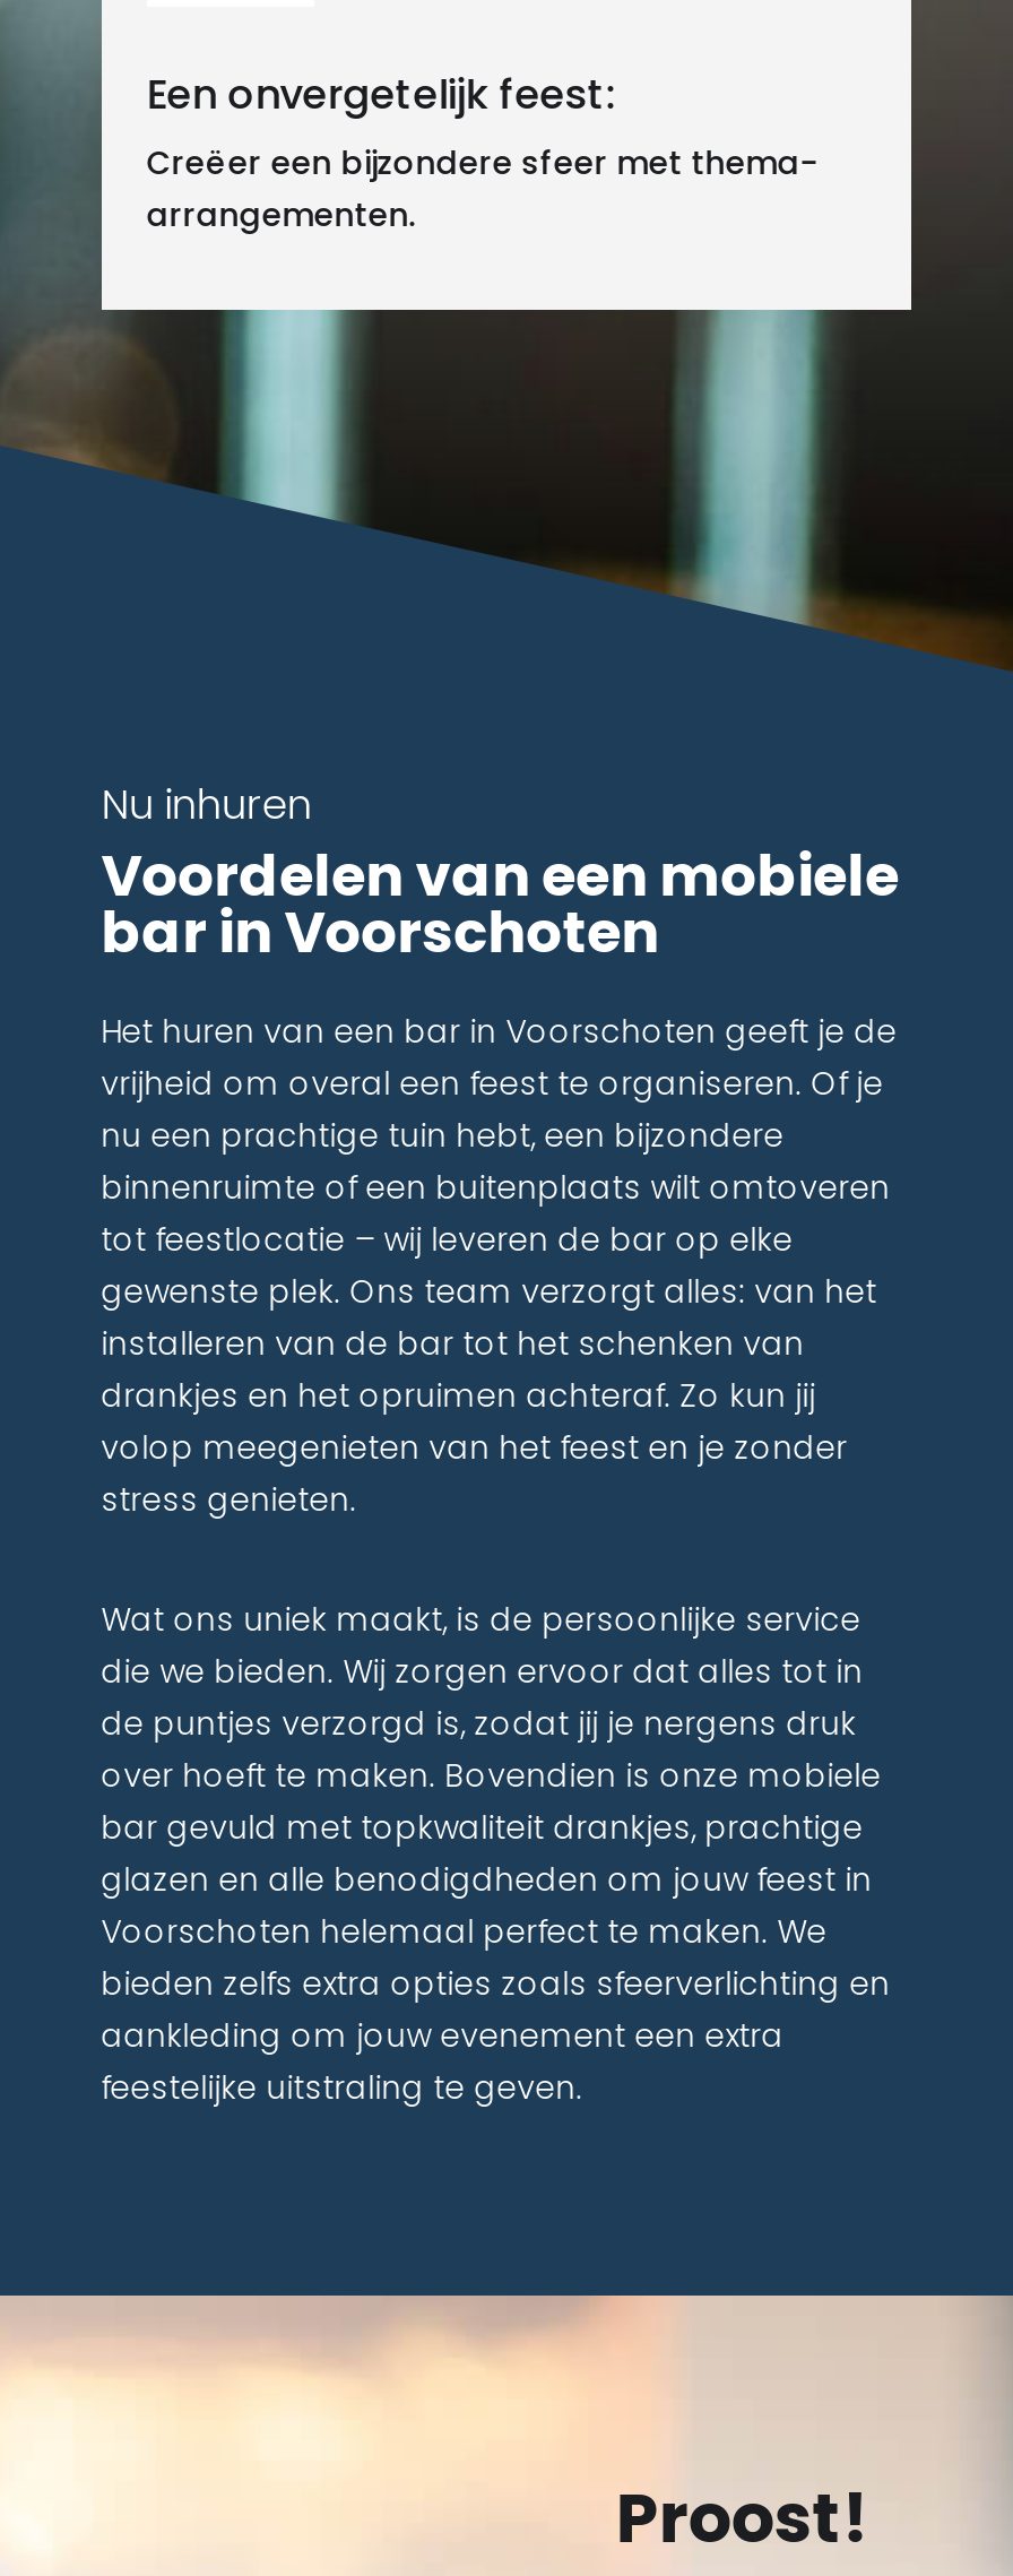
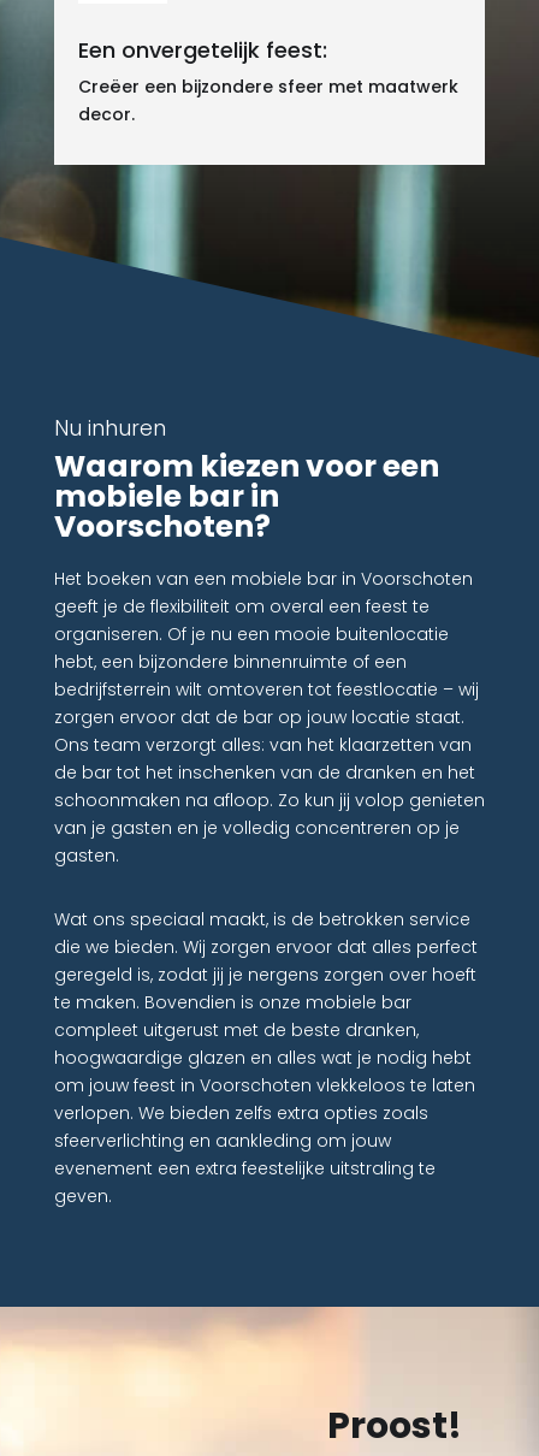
- Creëer een bijzondere sfeer met thema-
- arrangementen.
+ Creëer een bijzondere sfeer met maatwerk
+ decor.

- Voordelen van een mobiele
- bar in Voorschoten
+ Waarom kiezen voor een
+ mobiele bar in
+ Voorschoten?

- Het huren van een bar in Voorschoten geeft je de
- vrijheid om overal een feest te organiseren. Of je
- nu een prachtige tuin hebt, een bijzondere
- binnenruimte of een buitenplaats wilt omtoveren
- tot feestlocatie – wij leveren de bar op elke
- gewenste plek. Ons team verzorgt alles: van het
- installeren van de bar tot het schenken van
- drankjes en het opruimen achteraf. Zo kun jij
- volop meegenieten van het feest en je zonder
- stress genieten.
+ Het boeken van een mobiele bar in Voorschoten
+ geeft je de flexibiliteit om overal een feest te
+ organiseren. Of je nu een mooie buitenlocatie
+ hebt, een bijzondere binnenruimte of een
+ bedrijfsterrein wilt omtoveren tot feestlocatie – wij
+ zorgen ervoor dat de bar op jouw locatie staat.
+ Ons team verzorgt alles: van het klaarzetten van
+ de bar tot het inschenken van de dranken en het
+ schoonmaken na afloop. Zo kun jij volop genieten
+ van je gasten en je volledig concentreren op je
+ gasten.

- Wat ons uniek maakt, is de persoonlijke service
- die we bieden. Wij zorgen ervoor dat alles tot in
- de puntjes verzorgd is, zodat jij je nergens druk
- over hoeft te maken. Bovendien is onze mobiele
- bar gevuld met topkwaliteit drankjes, prachtige
- glazen en alle benodigdheden om jouw feest in
- Voorschoten helemaal perfect te maken. We
- bieden zelfs extra opties zoals sfeerverlichting en
- aankleding om jouw evenement een extra
- feestelijke uitstraling te geven.
+ Wat ons speciaal maakt, is de betrokken service
+ die we bieden. Wij zorgen ervoor dat alles perfect
+ geregeld is, zodat jij je nergens zorgen over hoeft
+ te maken. Bovendien is onze mobiele bar
+ compleet uitgerust met de beste dranken,
+ hoogwaardige glazen en alles wat je nodig hebt
+ om jouw feest in Voorschoten vlekkeloos te laten
+ verlopen. We bieden zelfs extra opties zoals
+ sfeerverlichting en aankleding om jouw
+ evenement een extra feestelijke uitstraling te
+ geven.
